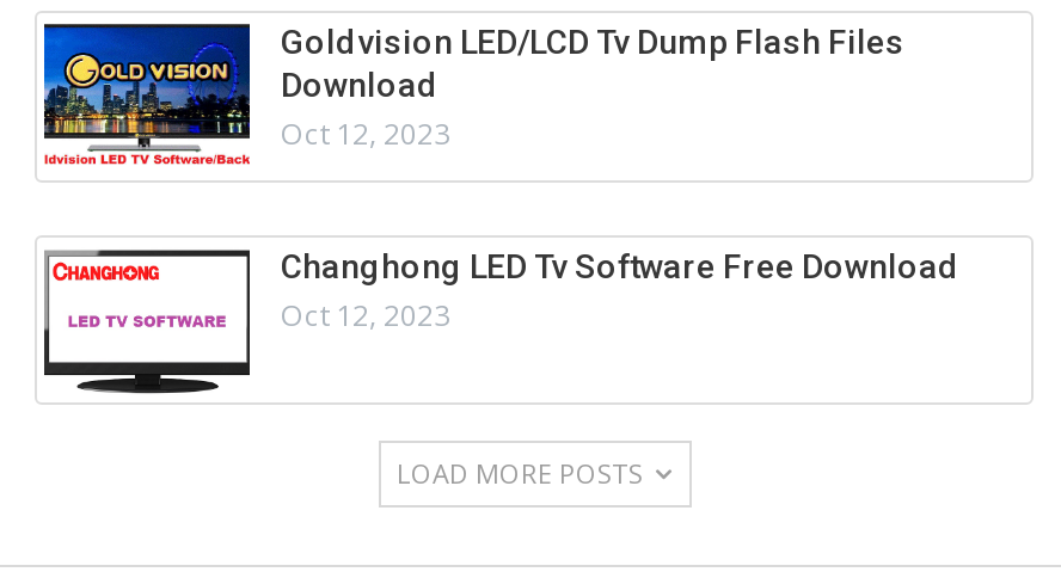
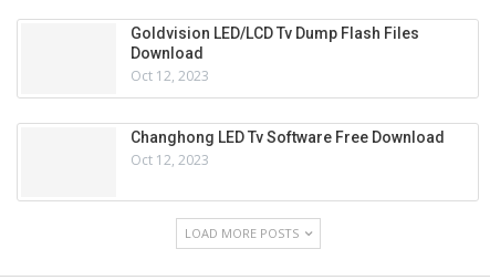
- [image]

- [image]
